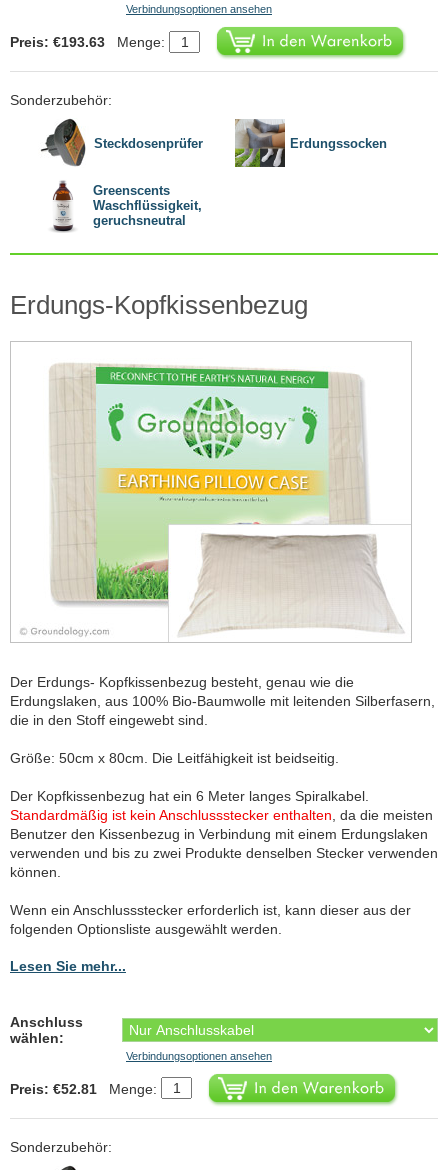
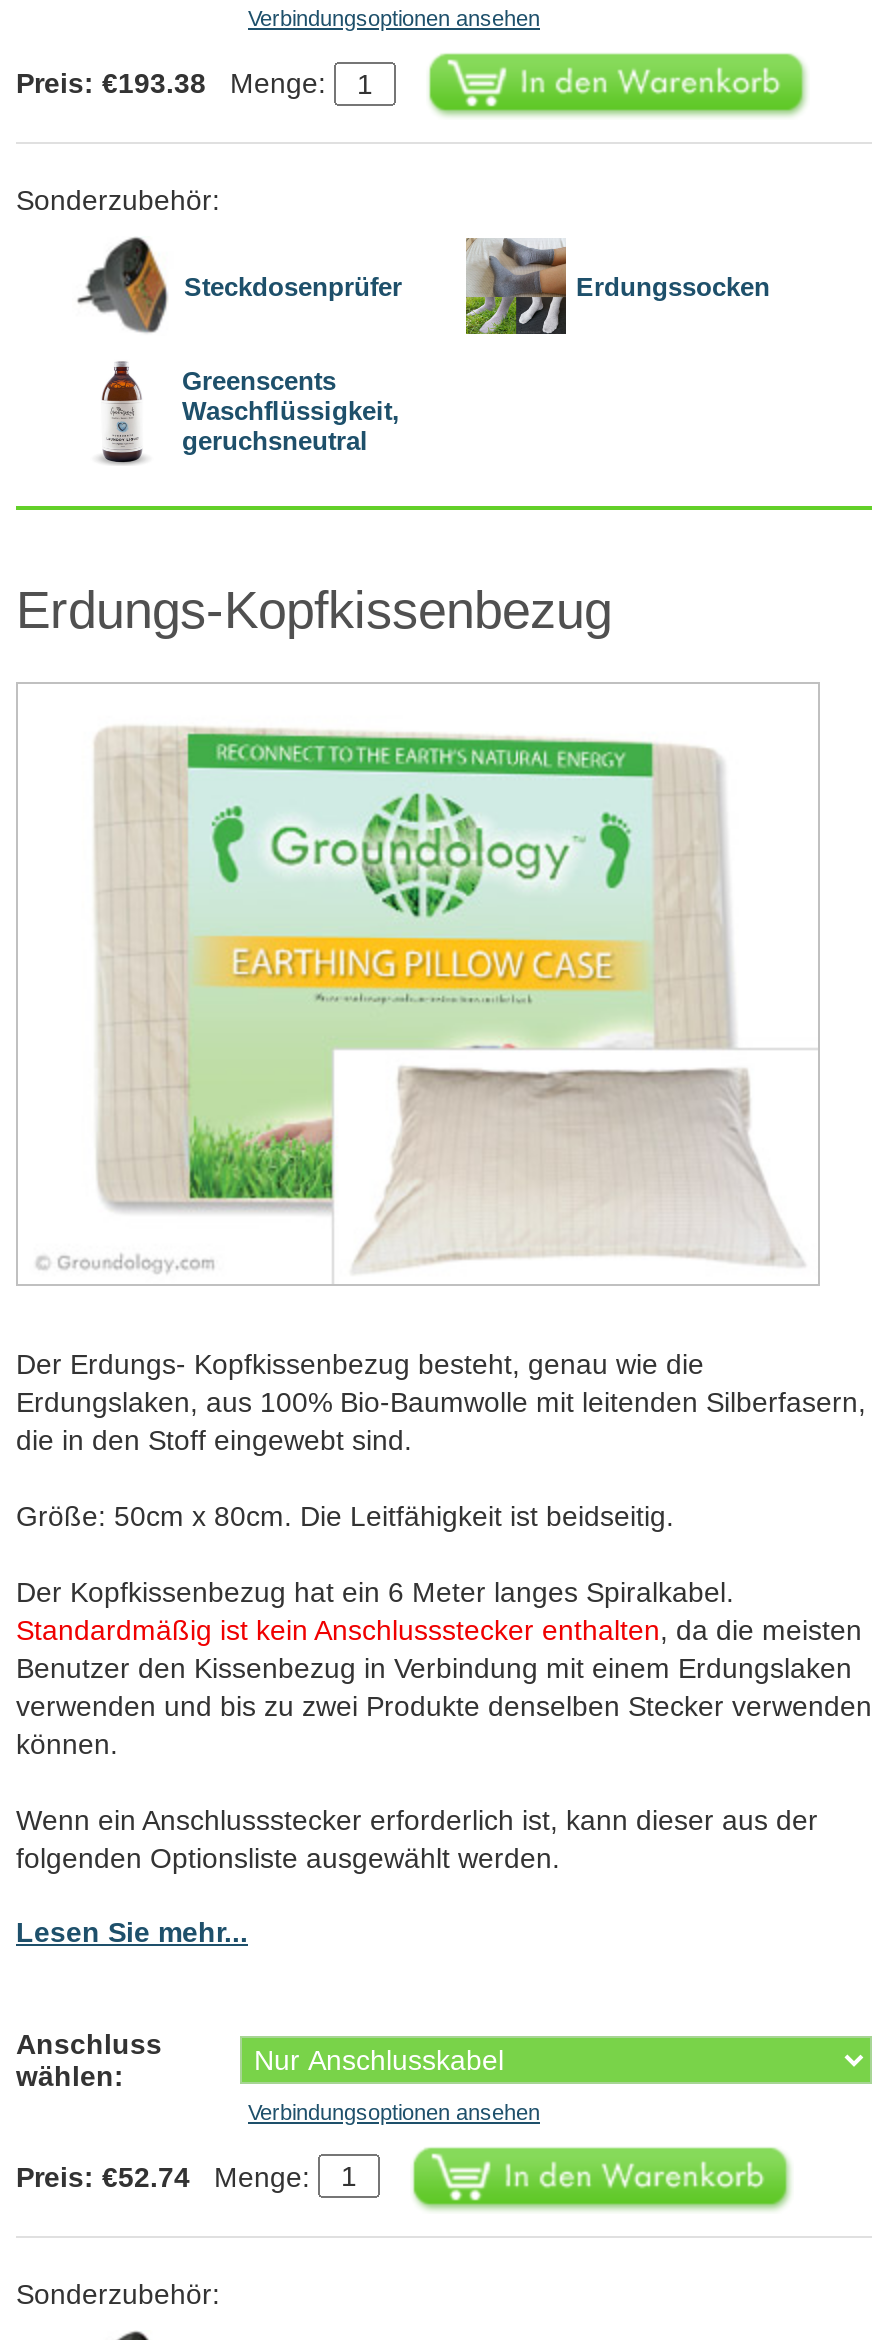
- Preis: €193.63 Menge:
+ Preis: €193.38 Menge:

- Preis: €52.81 Menge:
+ Preis: €52.74 Menge:
